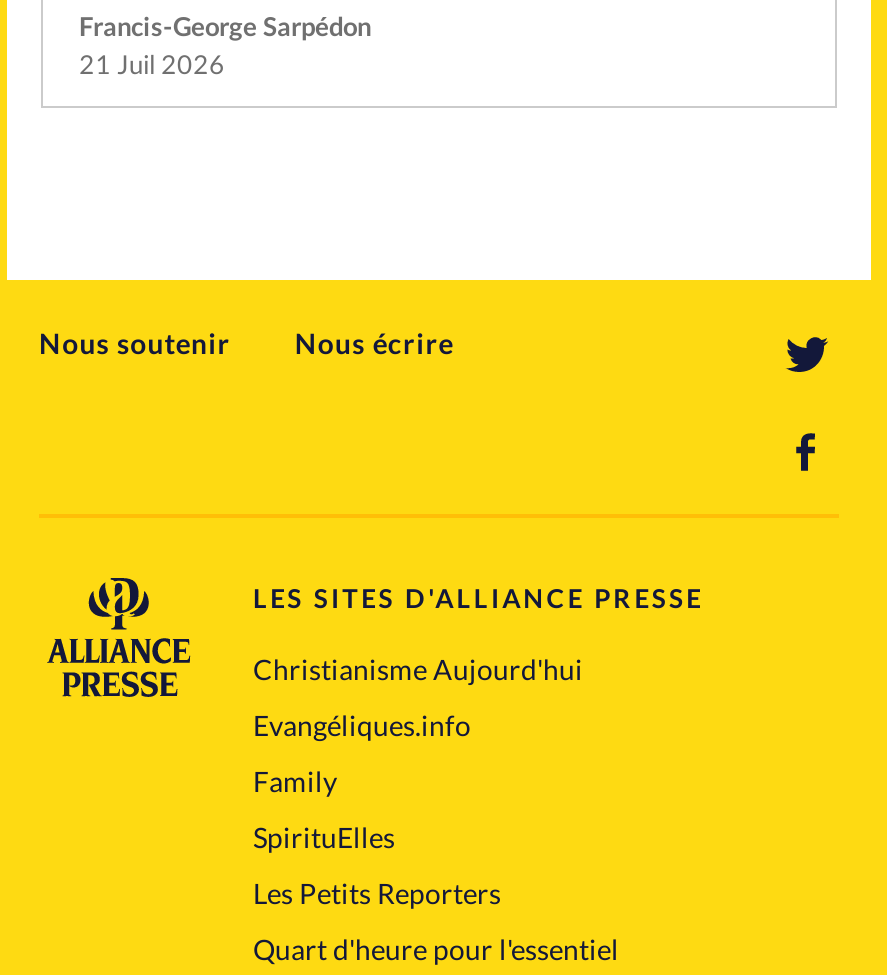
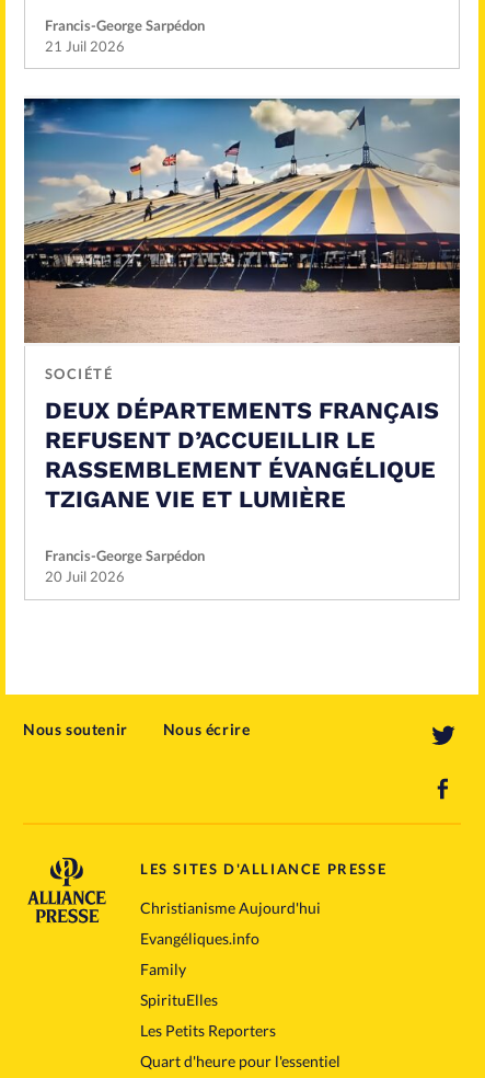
+ [image]
+ SOCIÉTÉ
+ DEUX DÉPARTEMENTS FRANÇAIS
+ REFUSENT D’ACCUEILLIR LE
+ RASSEMBLEMENT ÉVANGÉLIQUE
+ TZIGANE VIE ET LUMIÈRE
+ Francis-George Sarpédon
+ 20 Juil 2026
